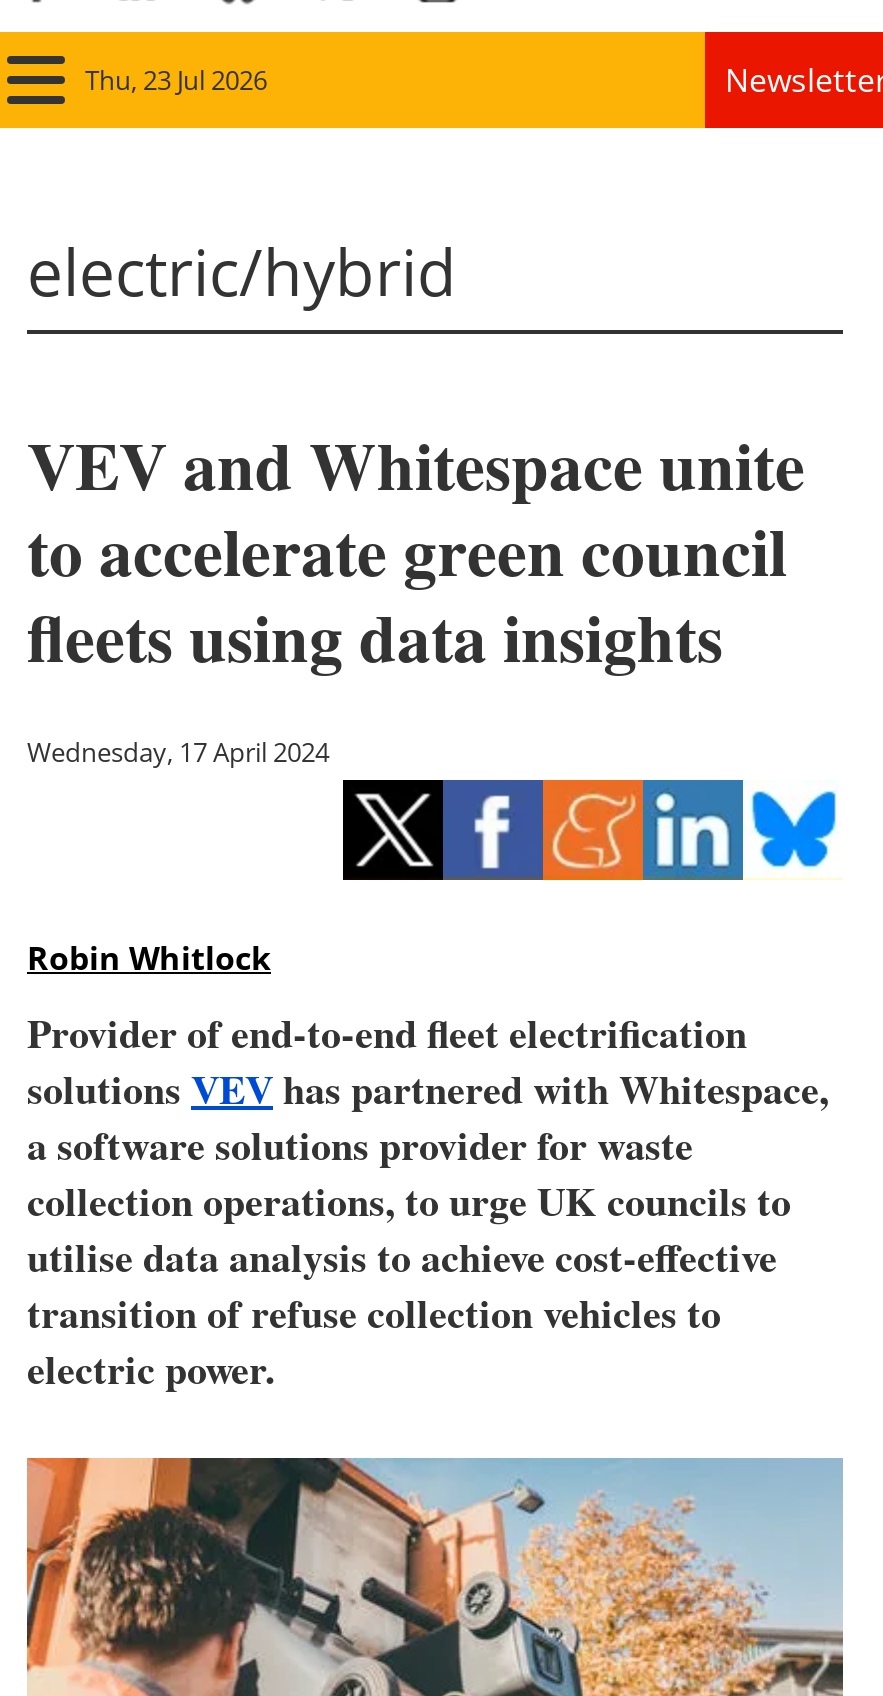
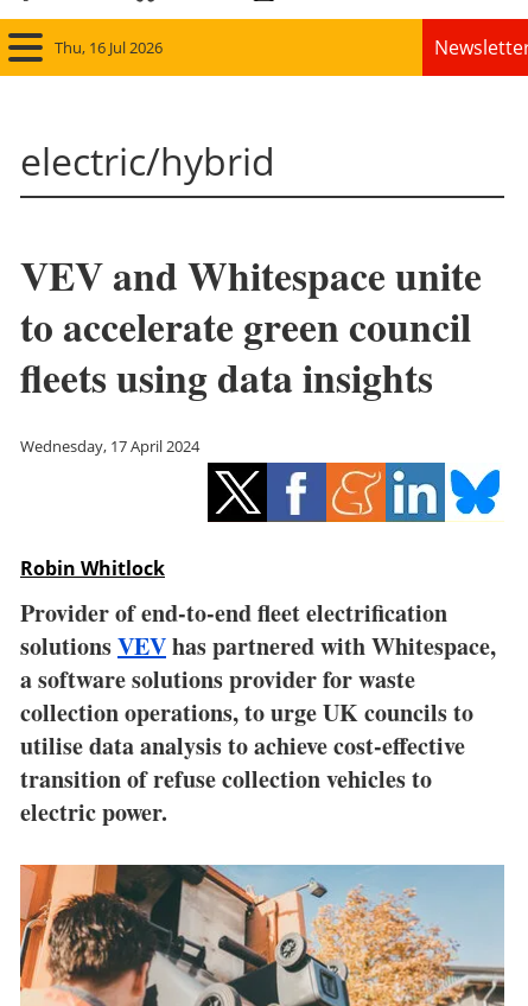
- Thu, 23 Jul 2026
+ Thu, 16 Jul 2026
